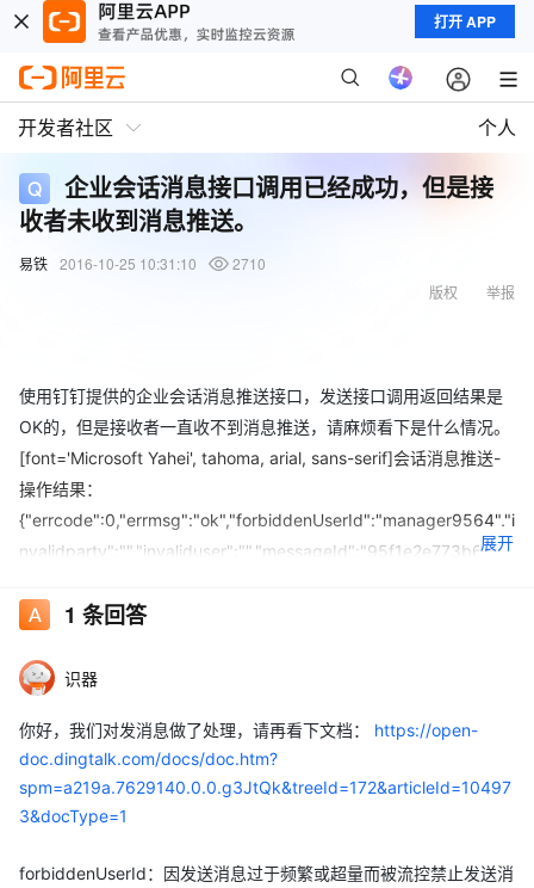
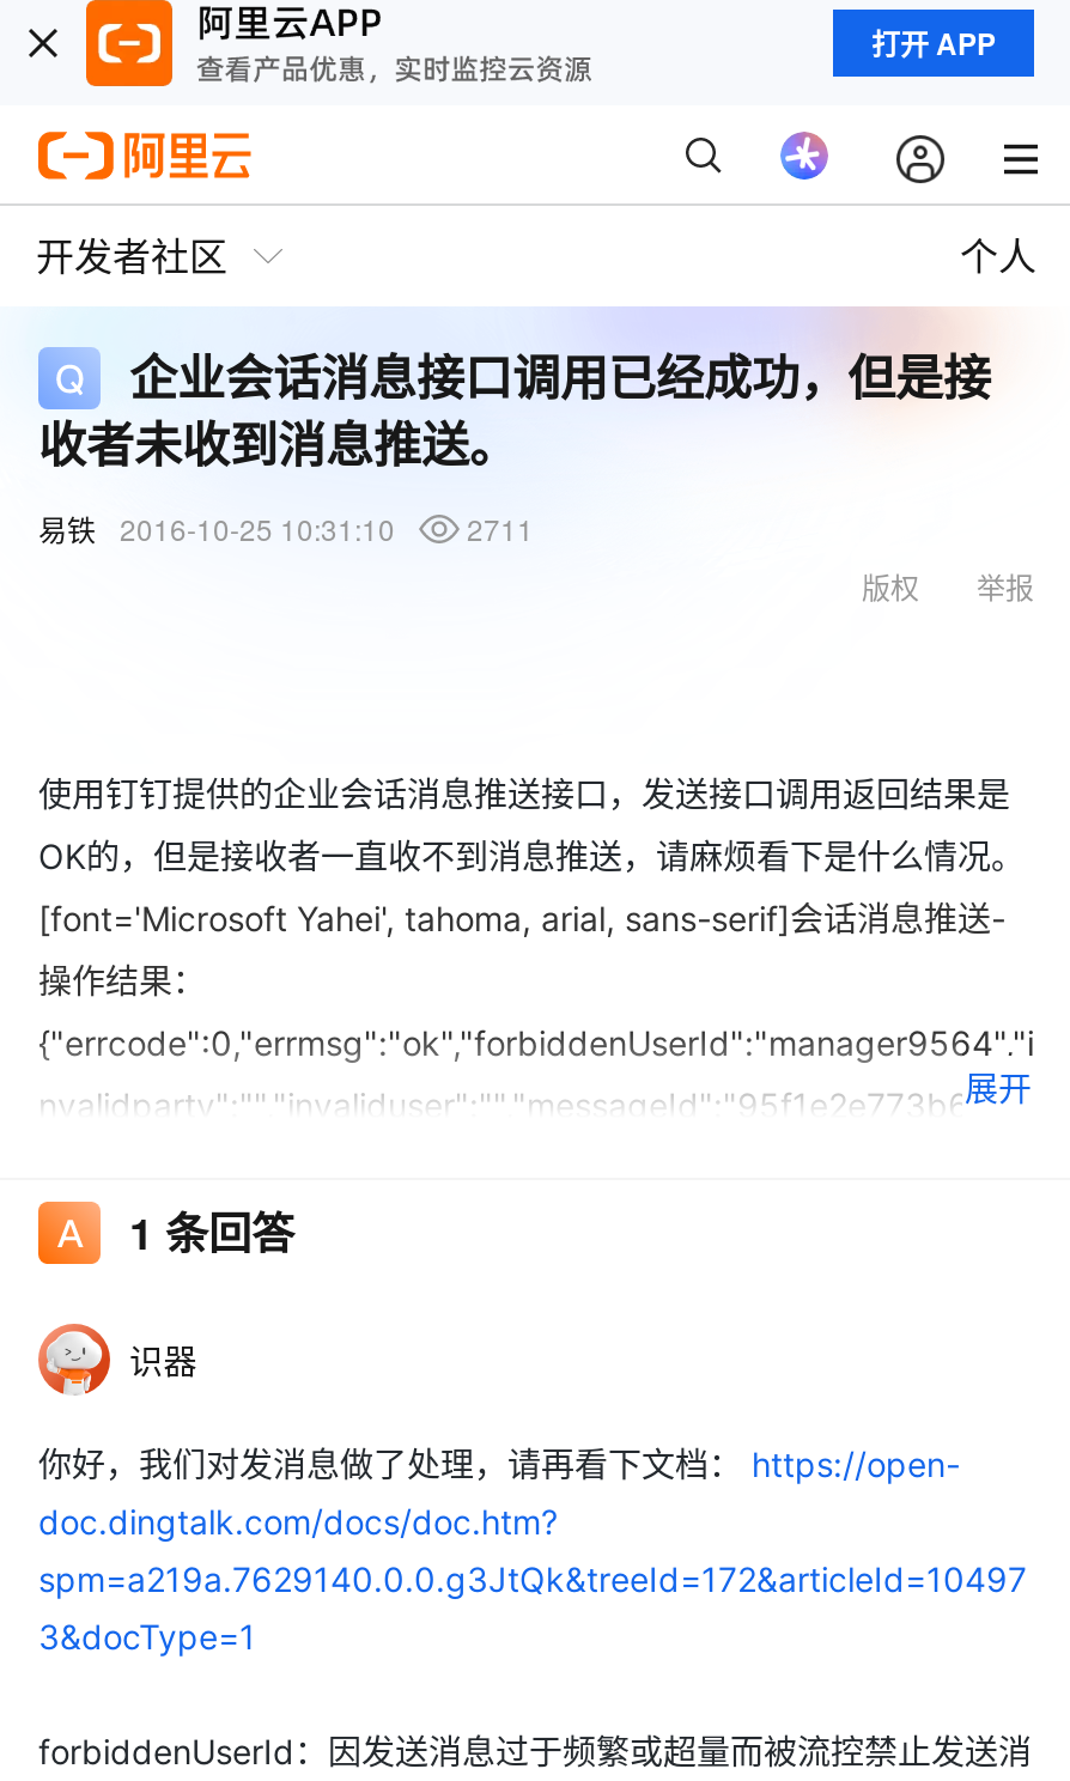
- 易铁 2016-10-25 10:31:10 2710
+ 易铁 2016-10-25 10:31:10 2711
